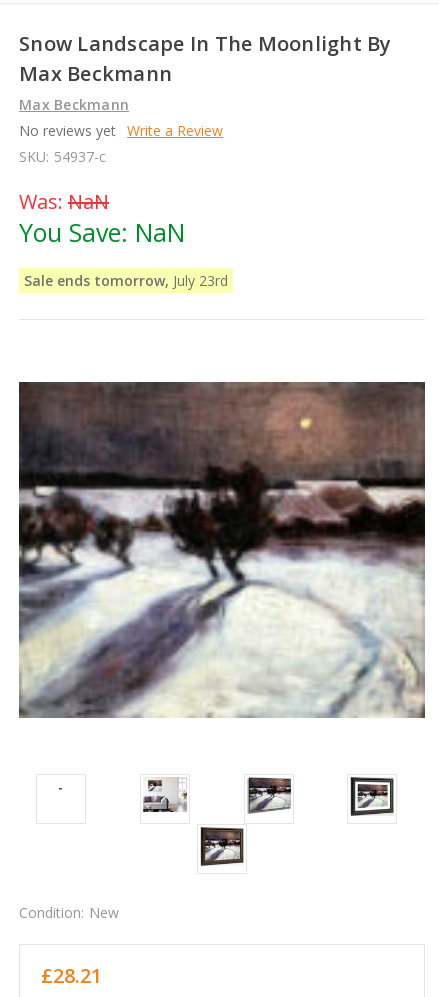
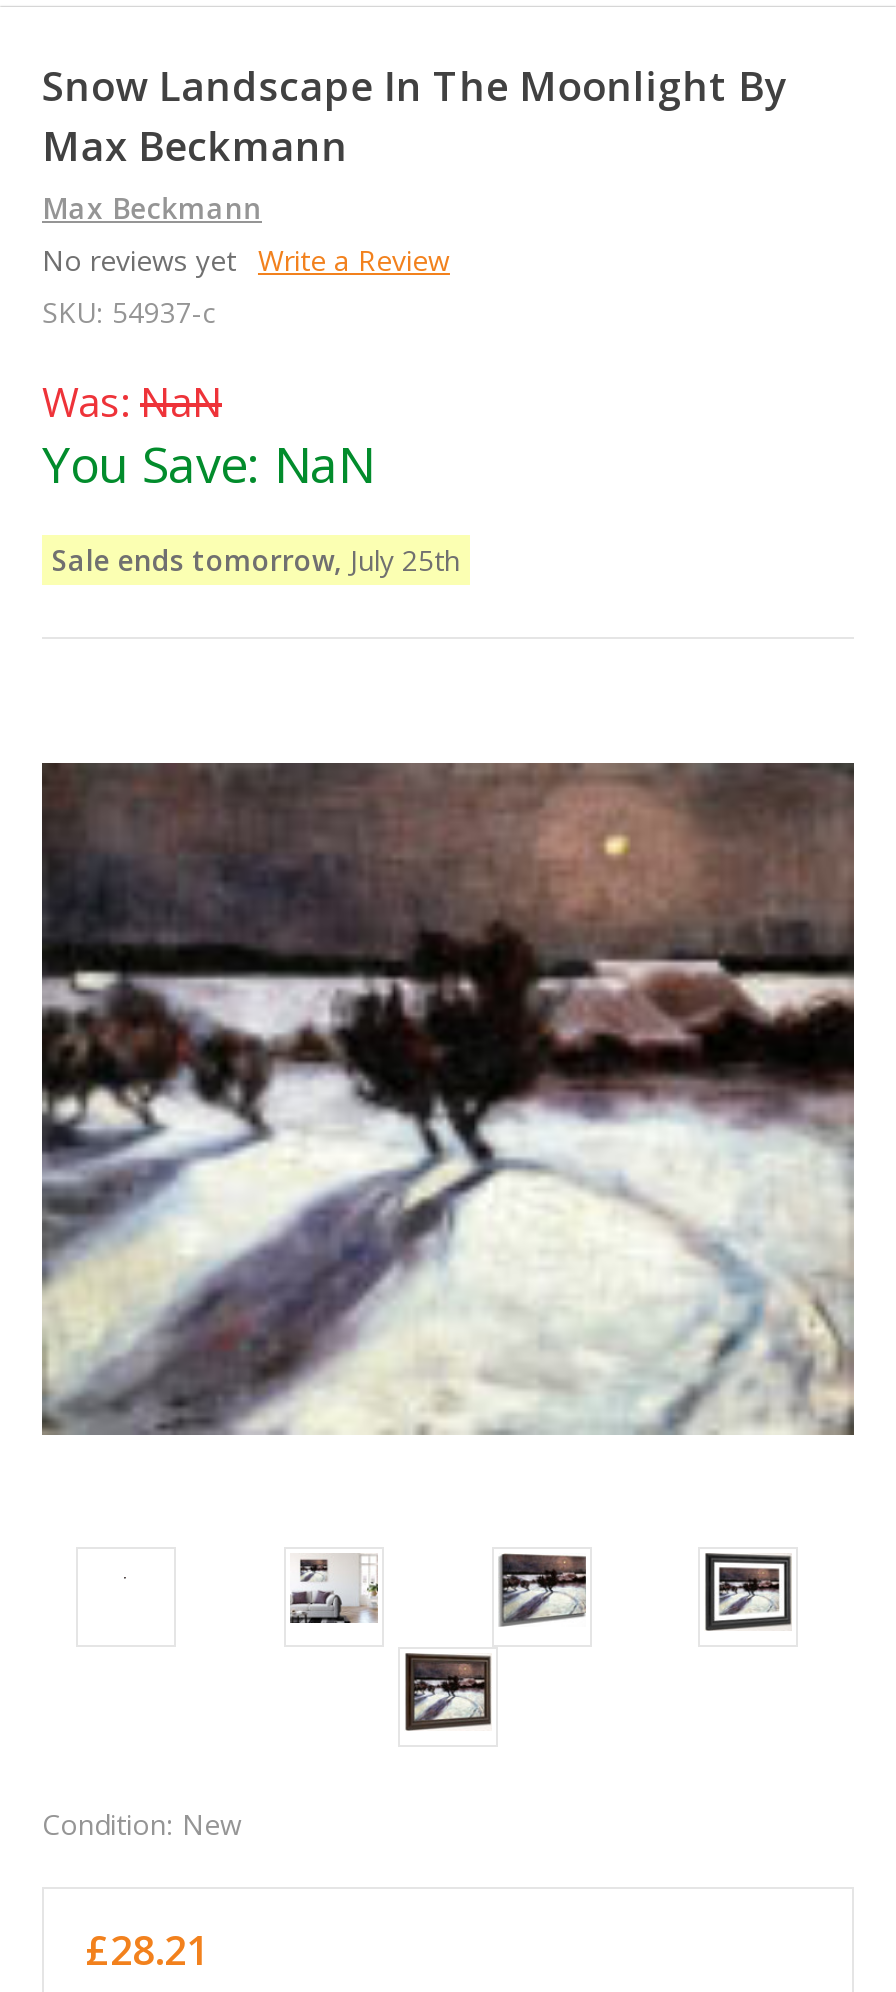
- Sale ends tomorrow, July 23rd
+ Sale ends tomorrow, July 25th
